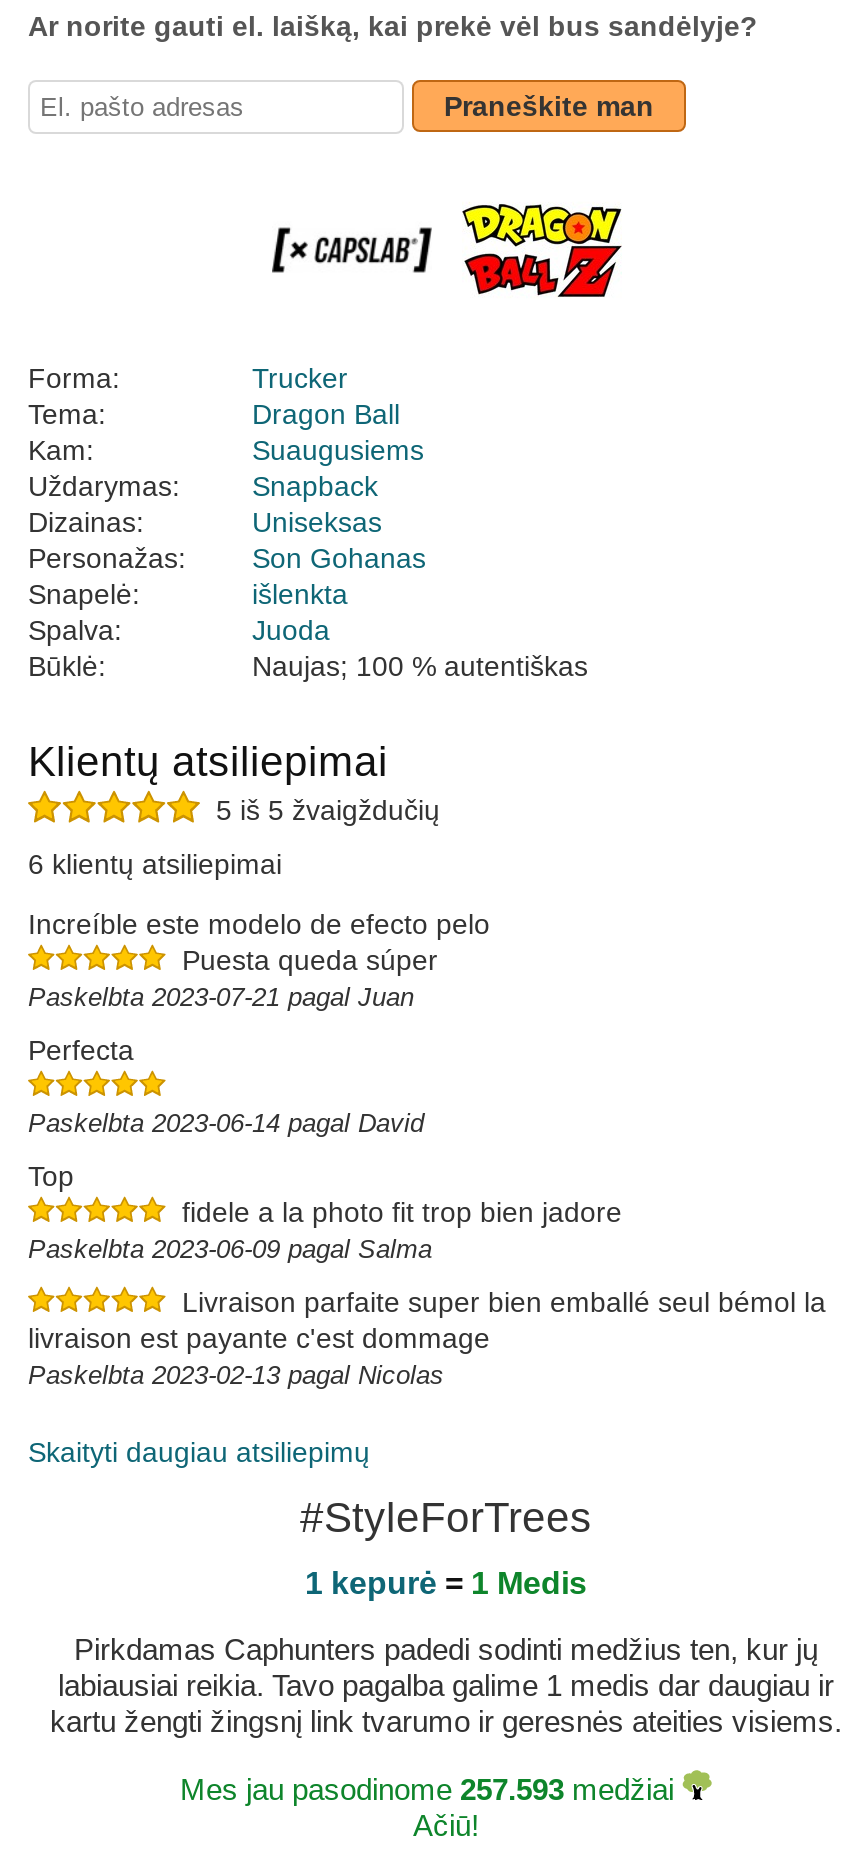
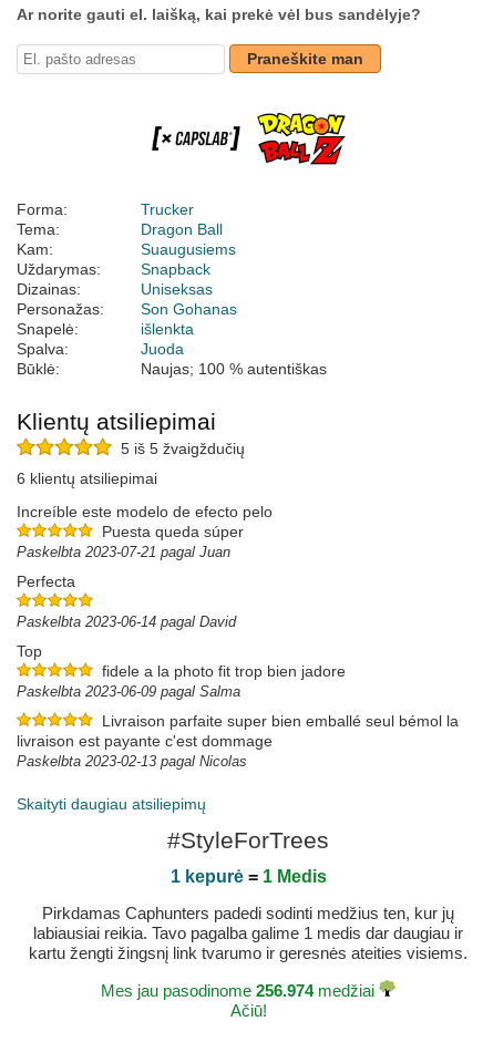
- Mes jau pasodinome 257.593 medžiai
+ Mes jau pasodinome 256.974 medžiai
